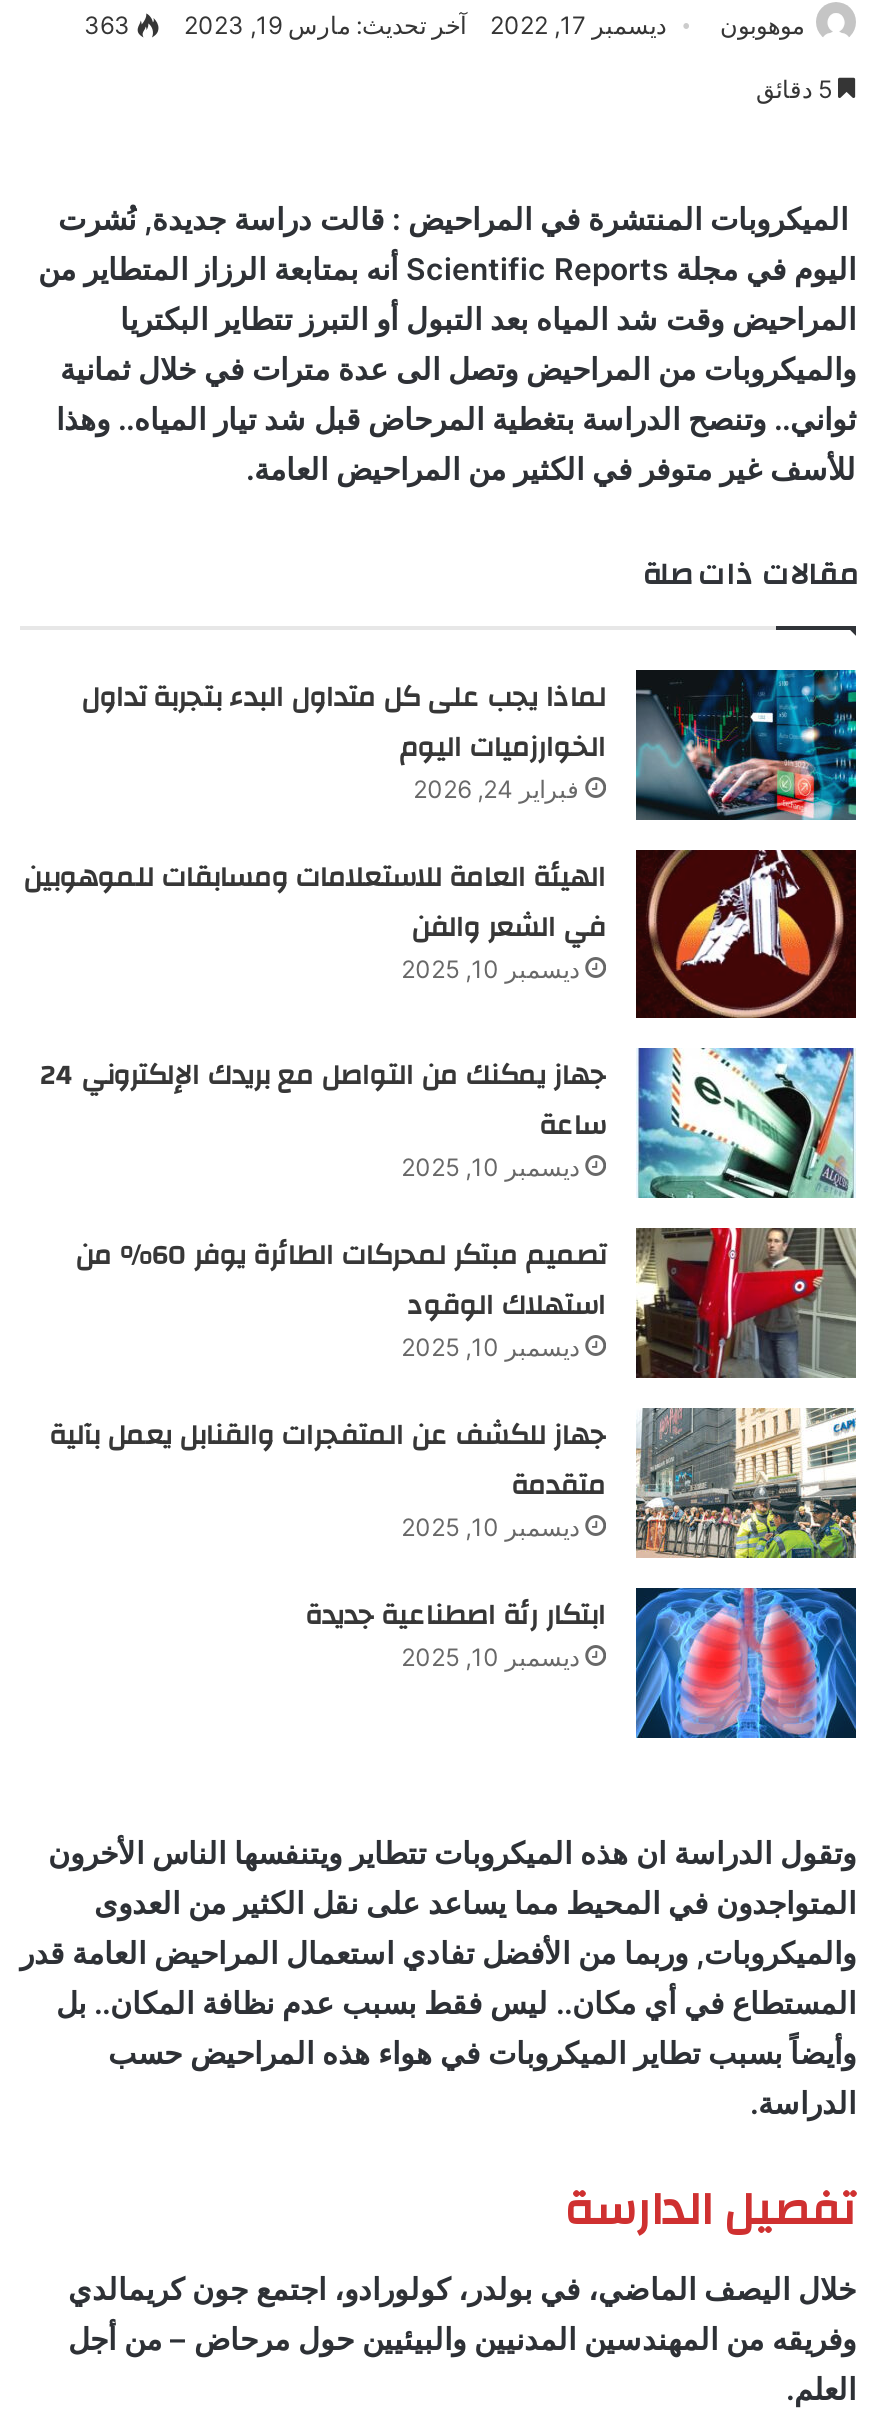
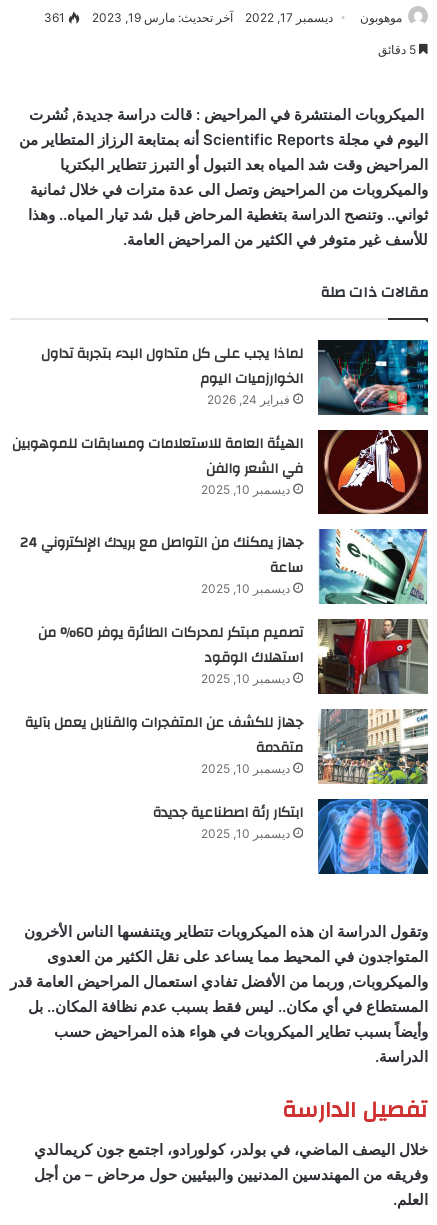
- 363
+ 361
